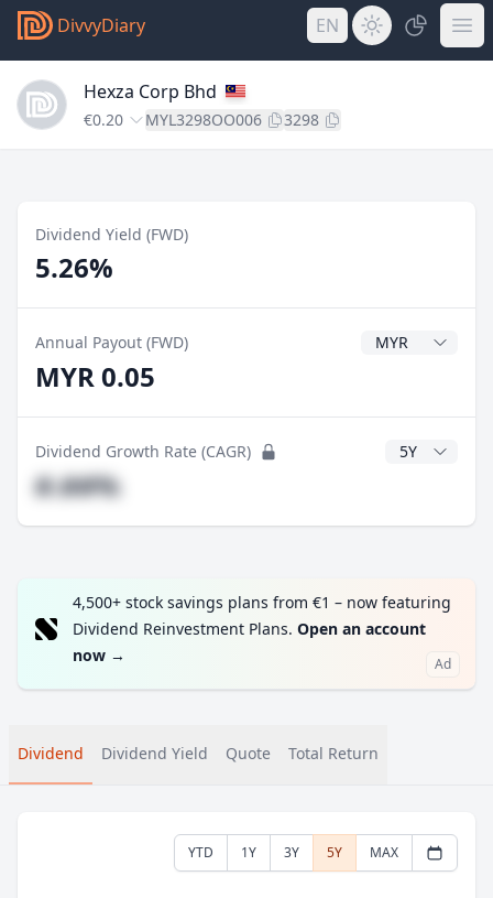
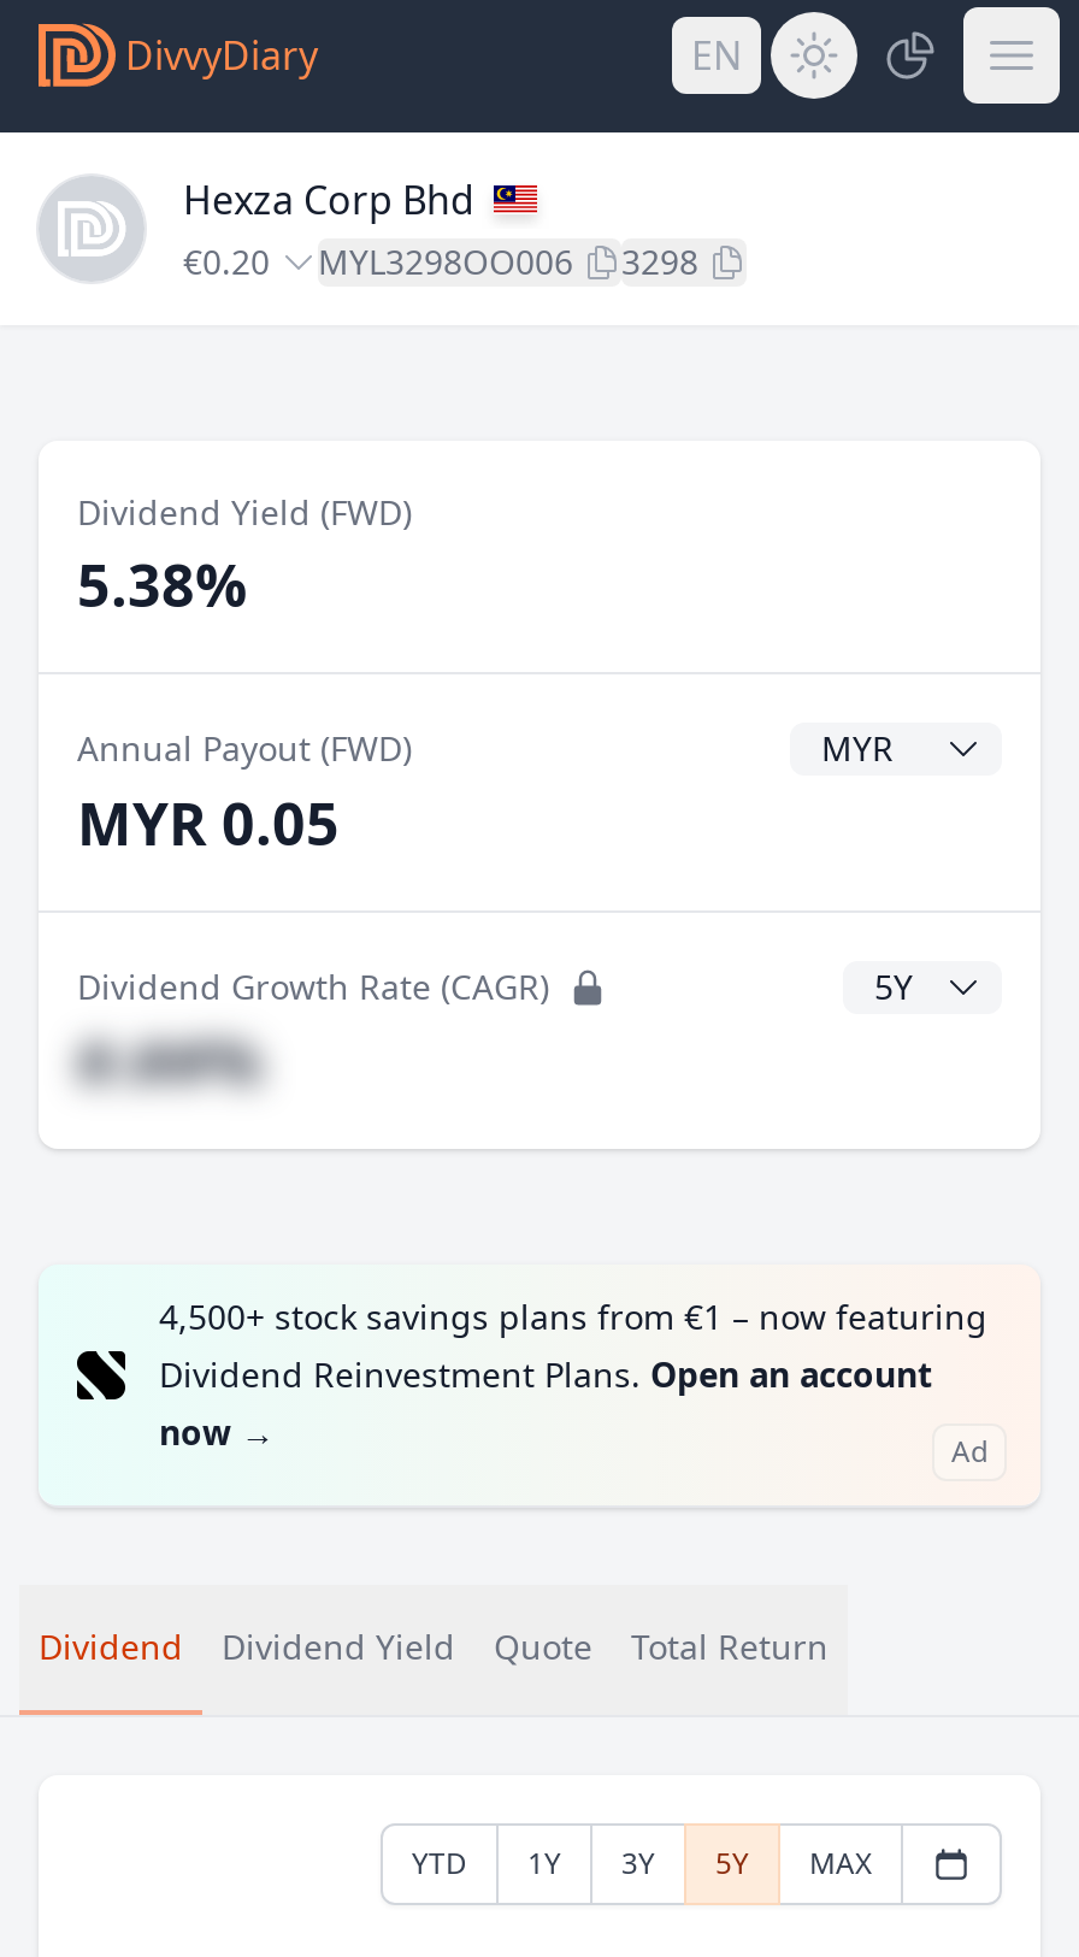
- 5.26%
+ 5.38%
